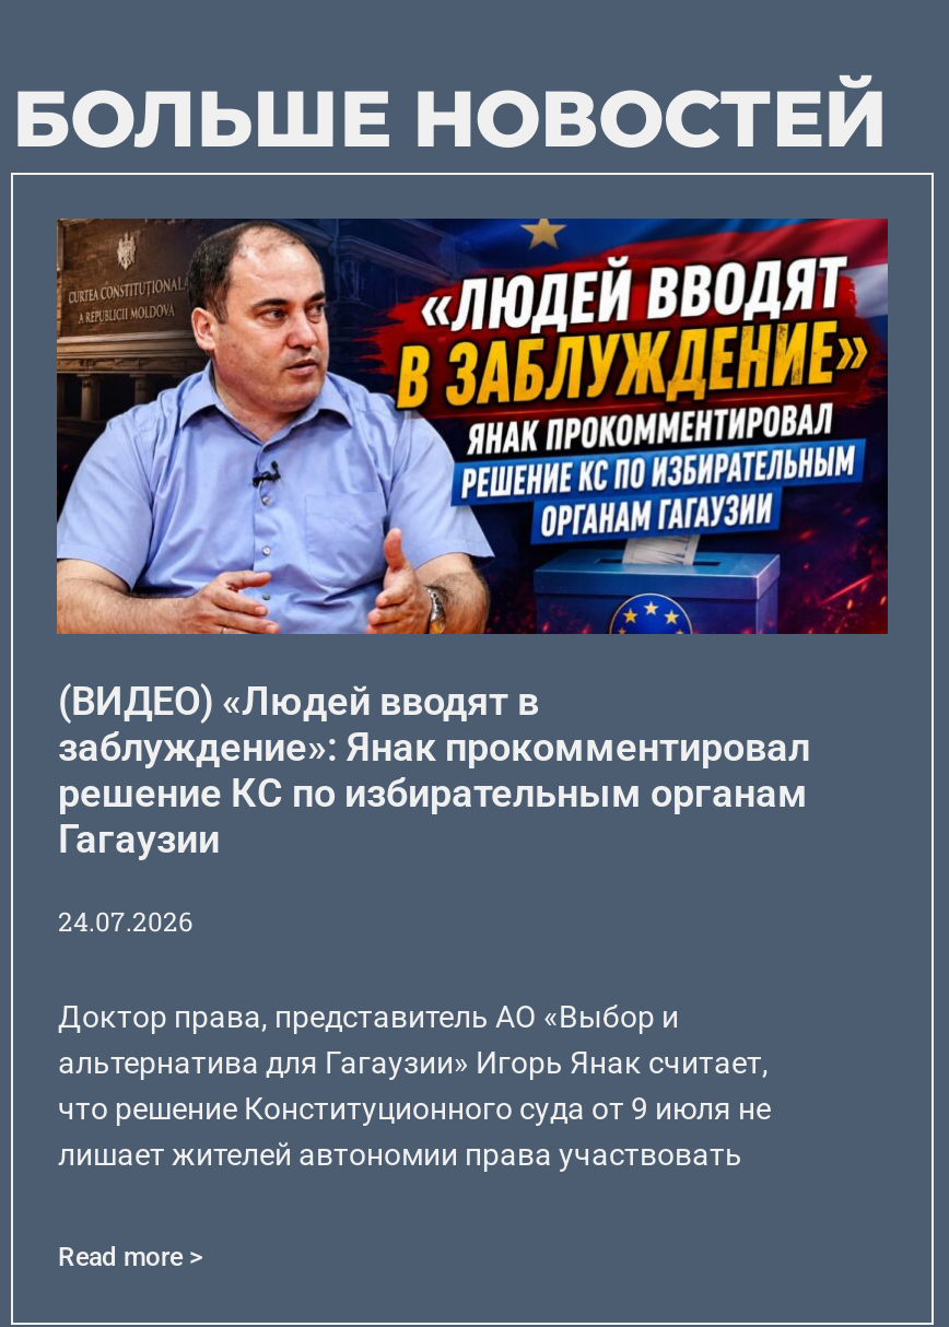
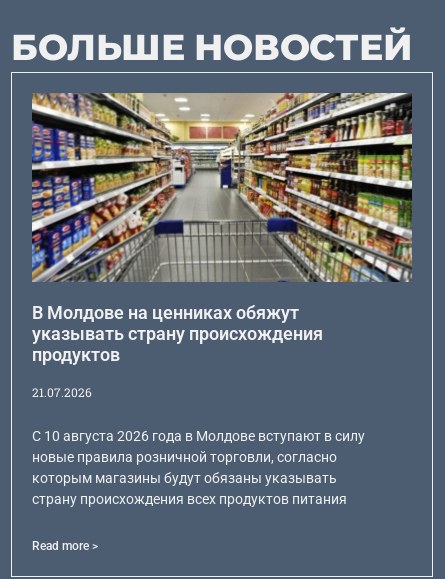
- [image]
- (ВИДЕО) «Людей вводят в
- заблуждение»: Янак прокомментировал
- решение КС по избирательным органам
- Гагаузии
+ [image]
+ В Молдове на ценниках обяжут
+ указывать страну происхождения
+ продуктов

- 24.07.2026
+ 21.07.2026

- Доктор права, представитель АО «Выбор и
- альтернатива для Гагаузии» Игорь Янак считает,
- что решение Конституционного суда от 9 июля не
- лишает жителей автономии права участвовать
+ С 10 августа 2026 года в Молдове вступают в силу
+ новые правила розничной торговли, согласно
+ которым магазины будут обязаны указывать
+ страну происхождения всех продуктов питания
